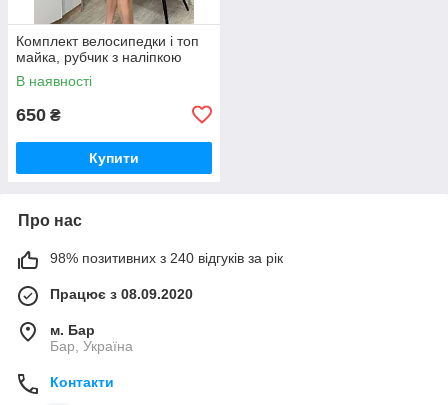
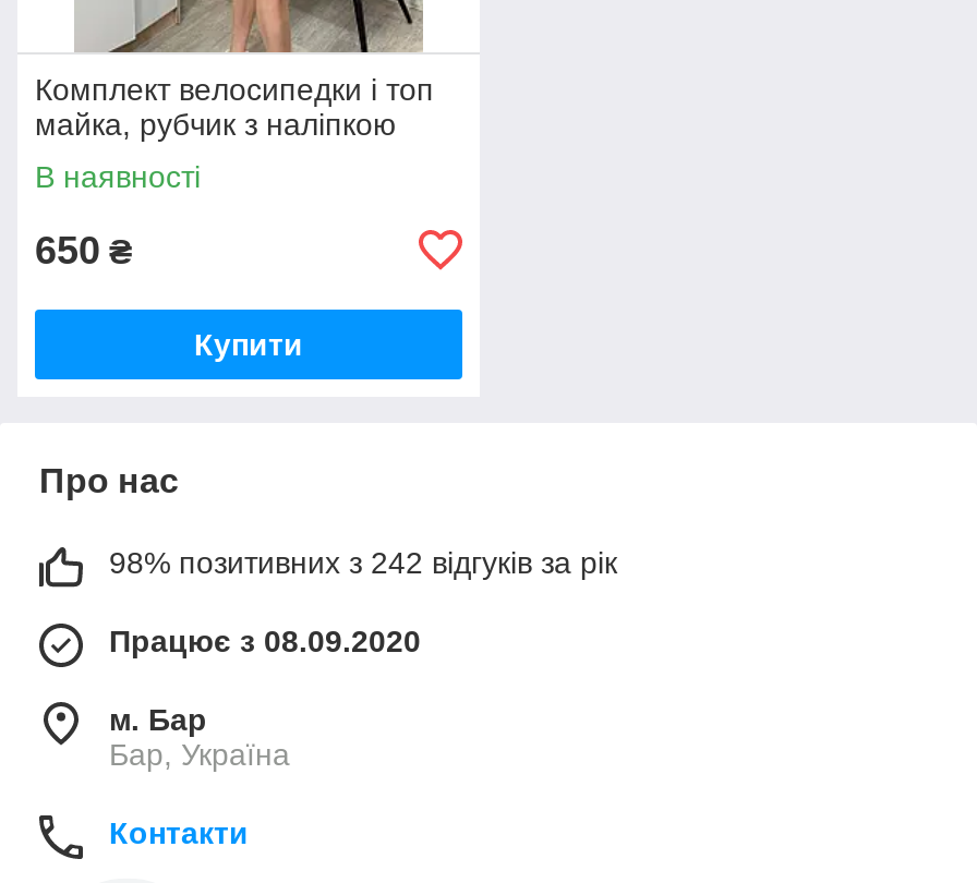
- 98% позитивних з 240 відгуків за рік
+ 98% позитивних з 242 відгуків за рік
